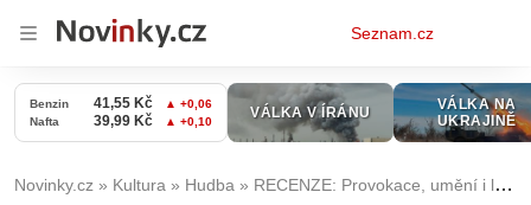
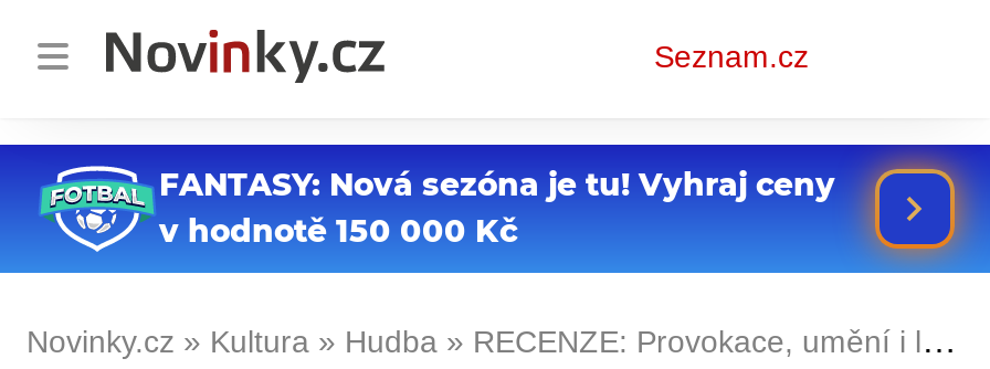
- [image]
+ [image]
